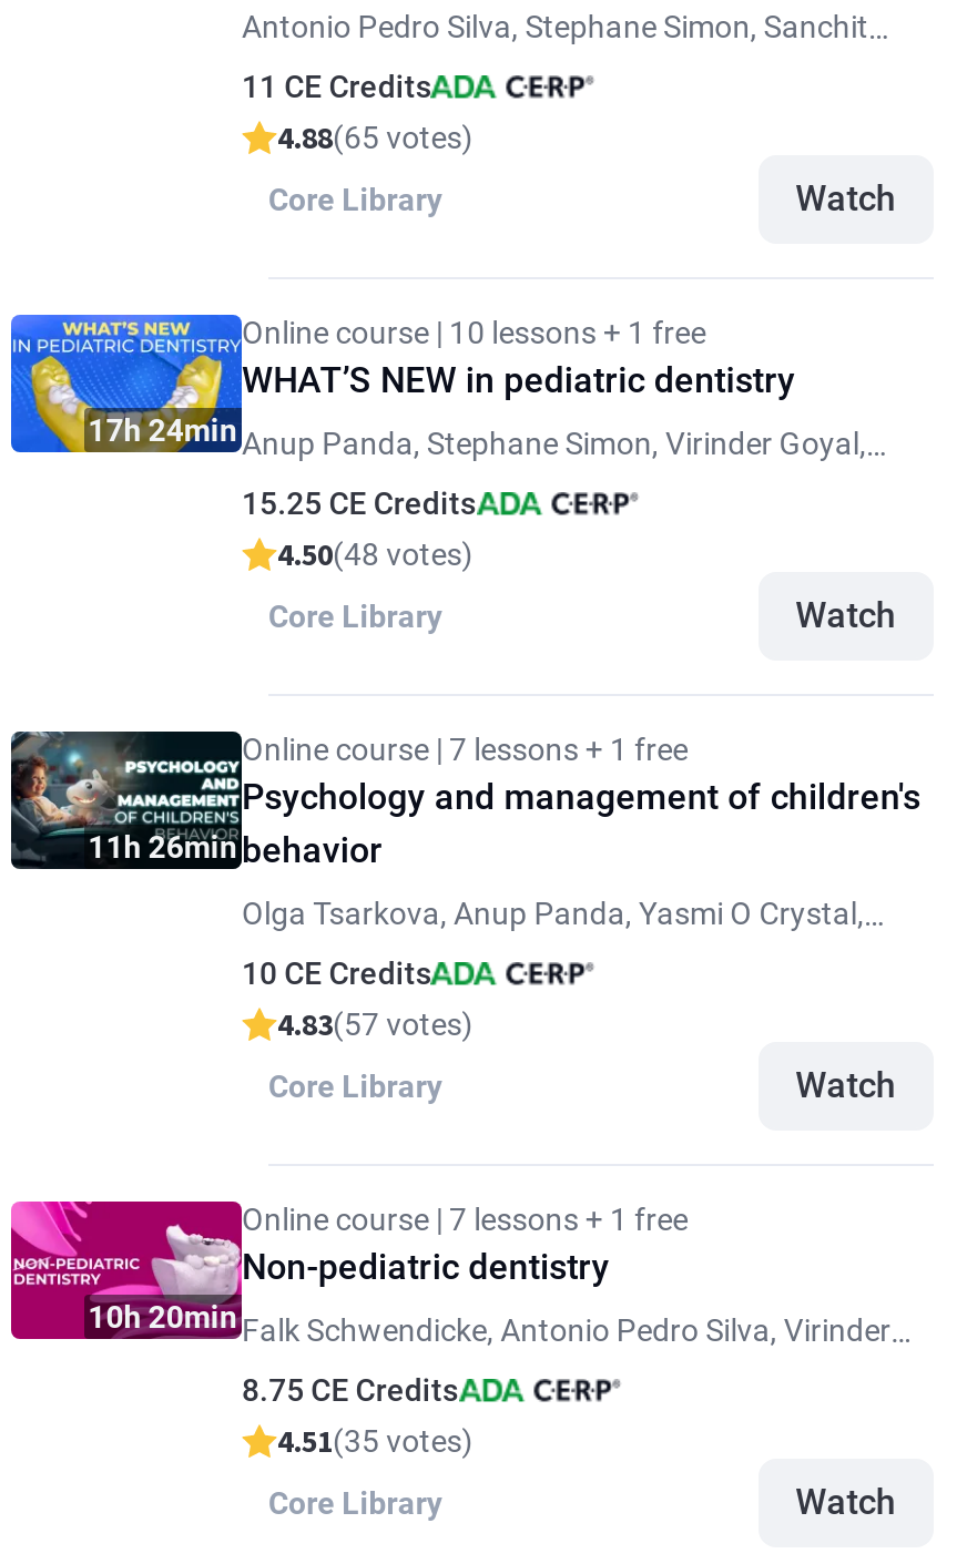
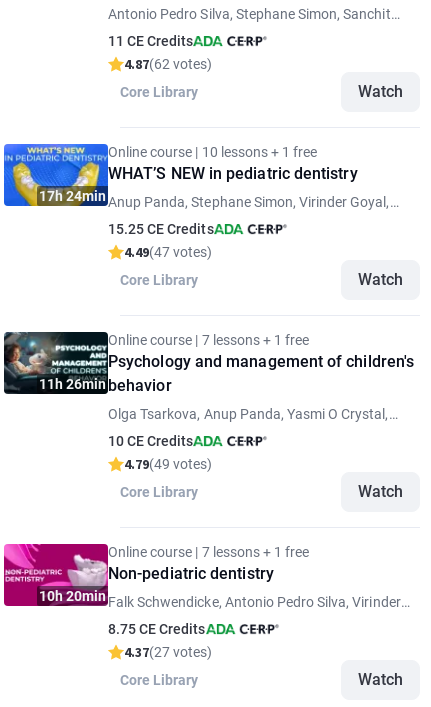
- 4.88(65 votes)
+ 4.87(62 votes)

- 4.50(48 votes)
+ 4.49(47 votes)

- 4.83(57 votes)
+ 4.79(49 votes)

- 4.51(35 votes)
+ 4.37(27 votes)
